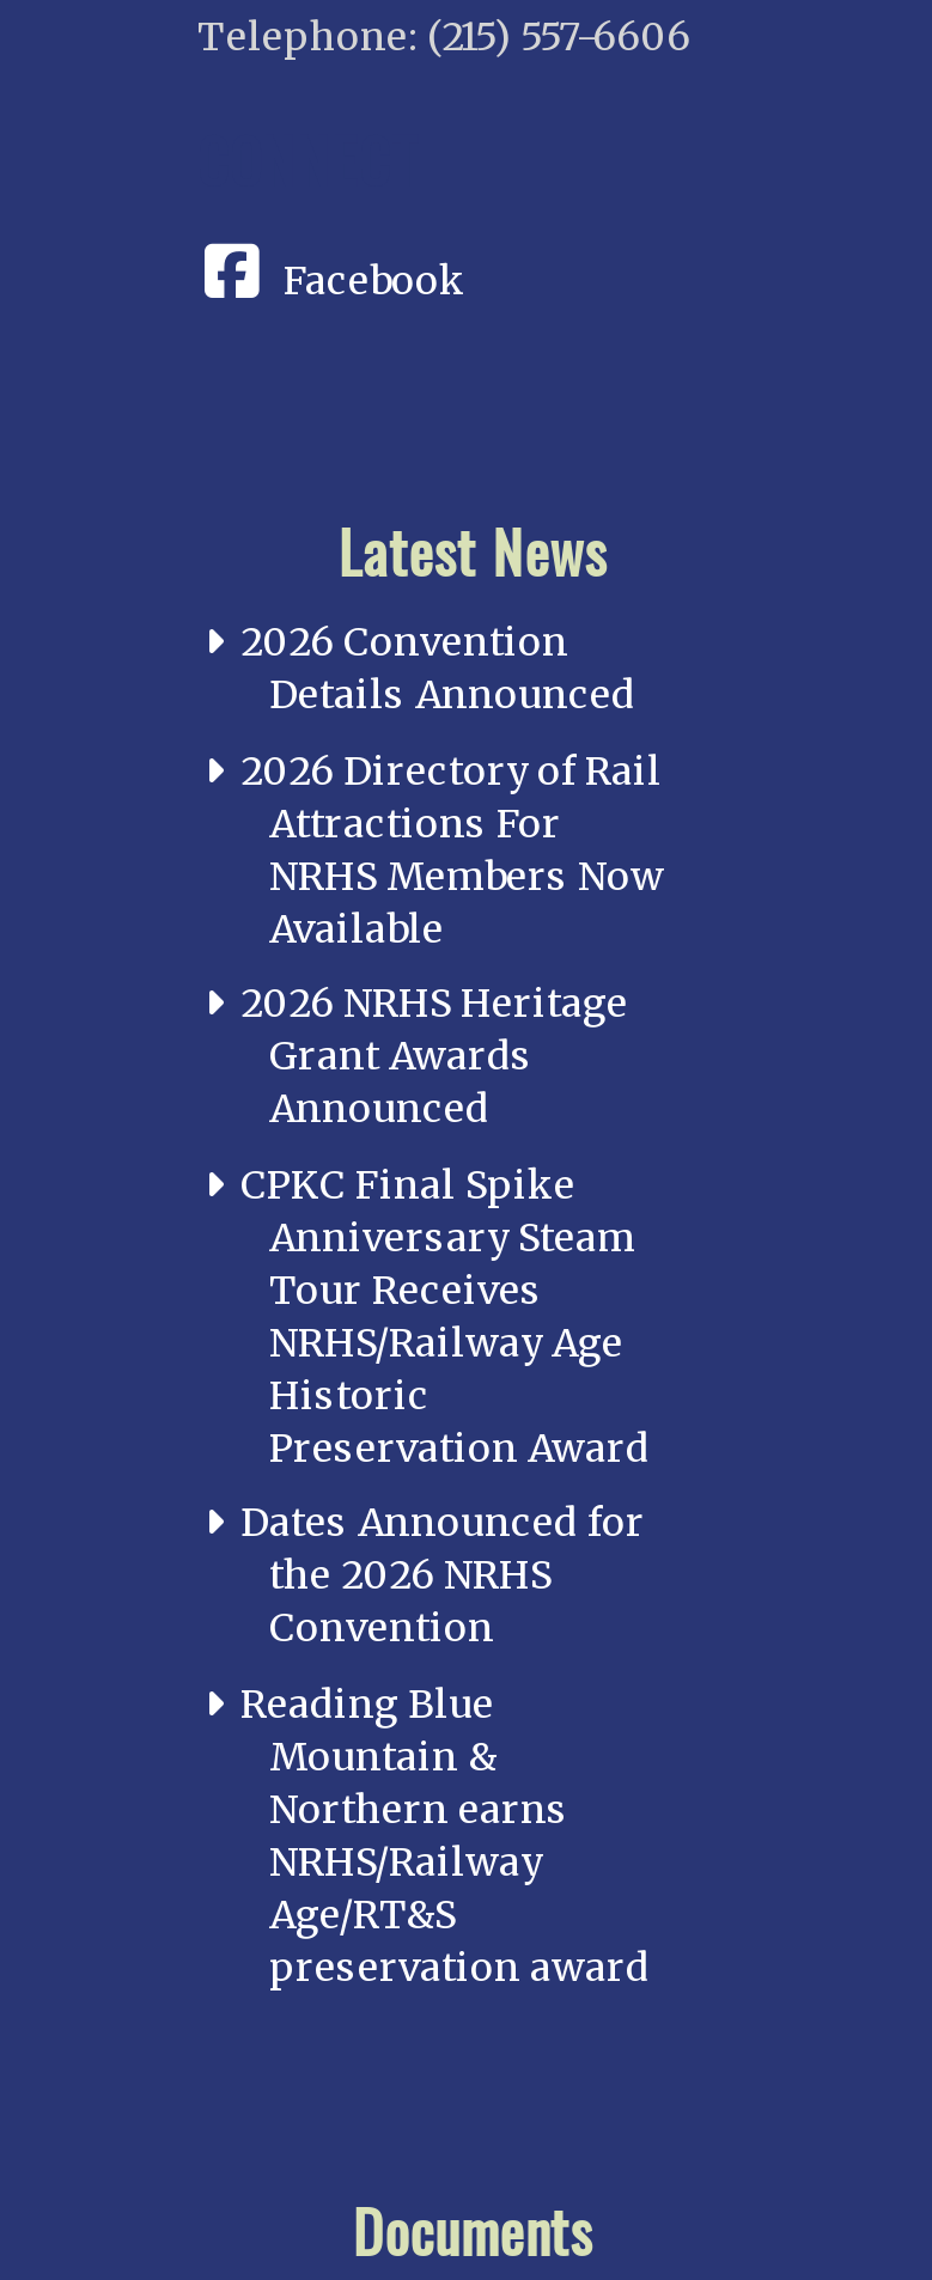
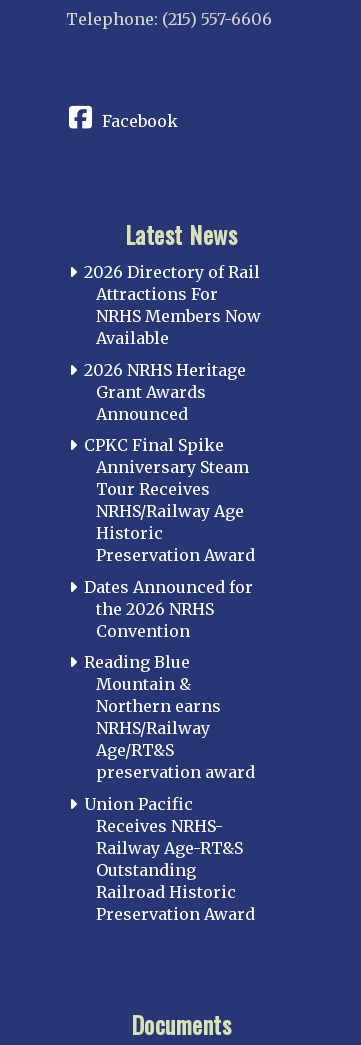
- 2026 Convention
- Details Announced

moved up: 2026 Directory of Rail | Attractions For | NRHS Members Now | ... | Age/RT&S | preservation award

+ Union Pacific
+ Receives NRHS-
+ Railway Age-RT&S
+ Outstanding
+ Railroad Historic
+ Preservation Award
